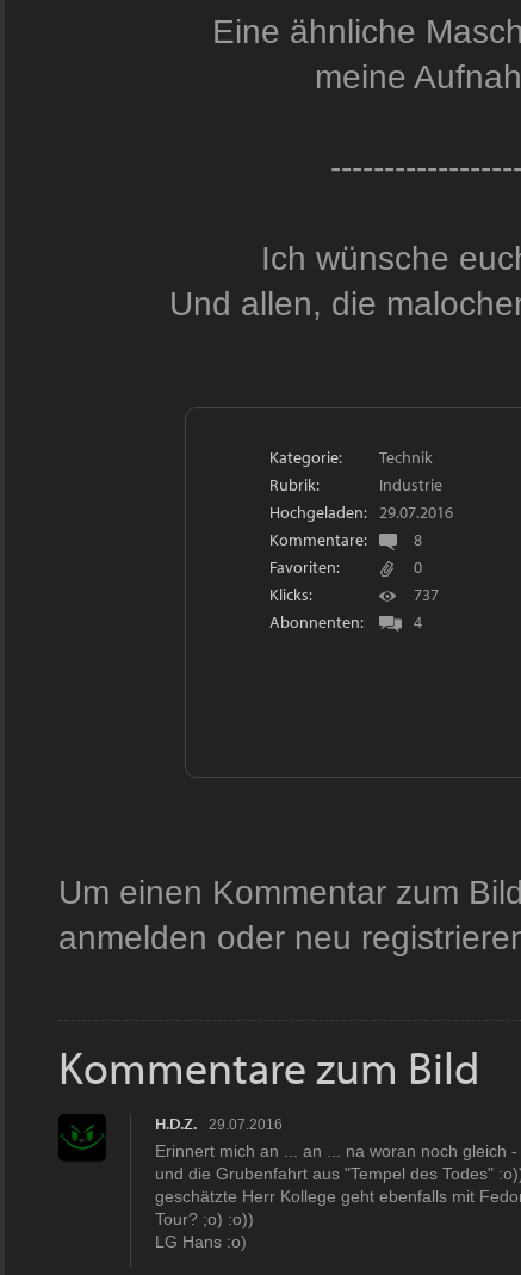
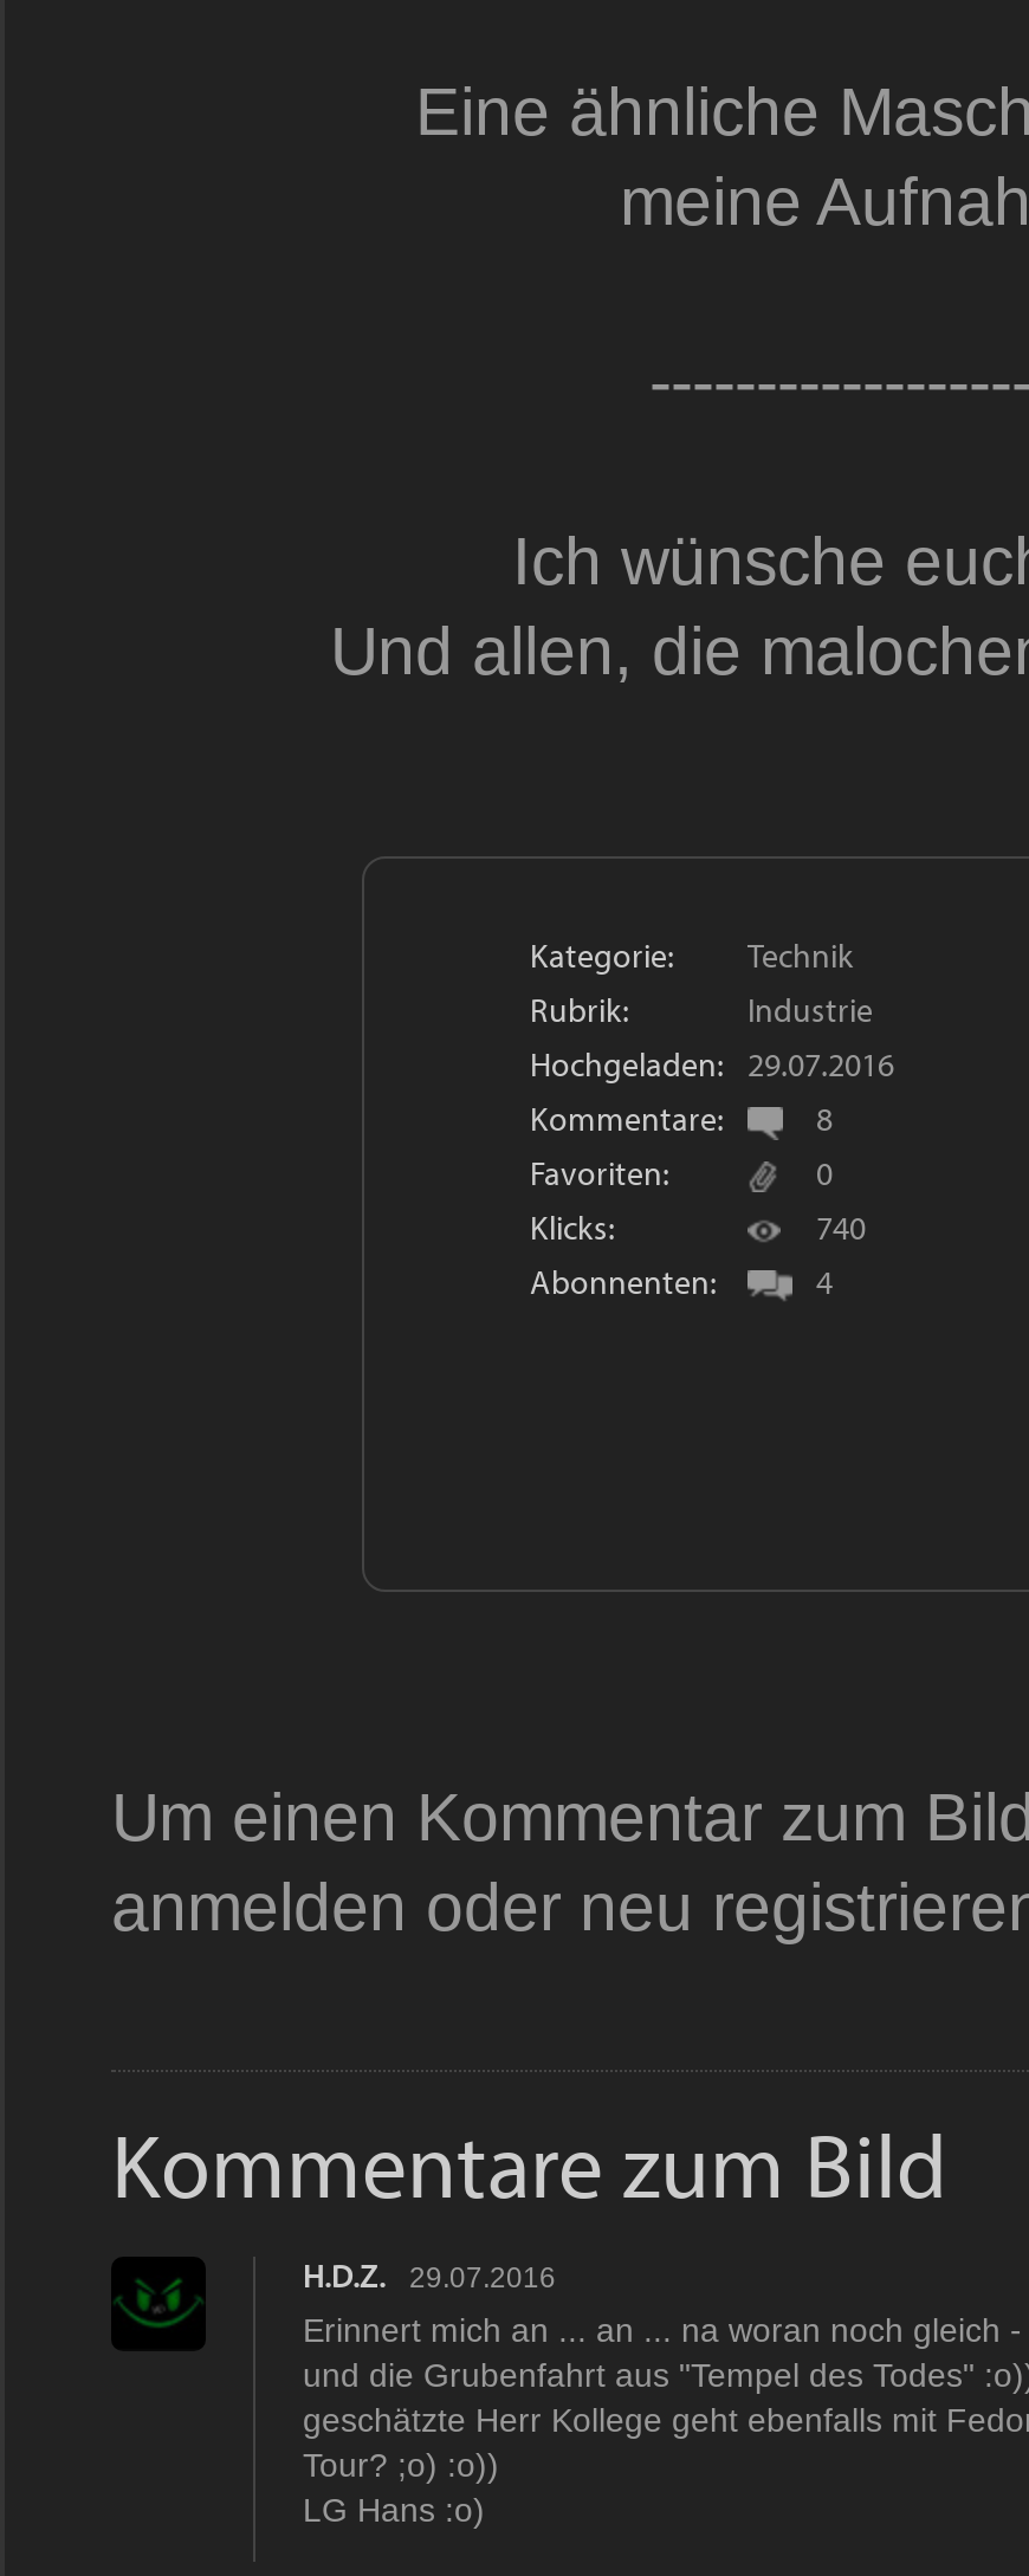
- 737
+ 740
